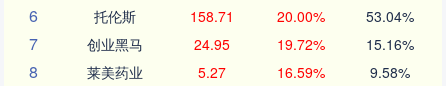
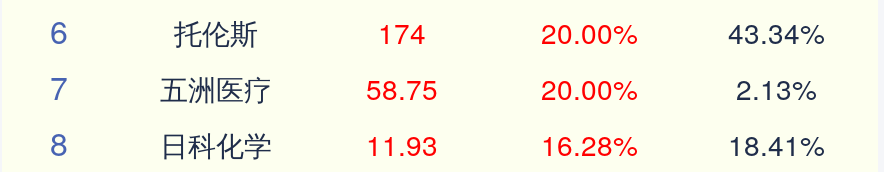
- 158.71
+ 174

- 53.04%
+ 43.34%

- 创业黑马
- 24.95
- 19.72%
- 15.16%
+ 五洲医疗
+ 58.75
+ 20.00%
+ 2.13%

- 莱美药业
- 5.27
- 16.59%
- 9.58%
+ 日科化学
+ 11.93
+ 16.28%
+ 18.41%
